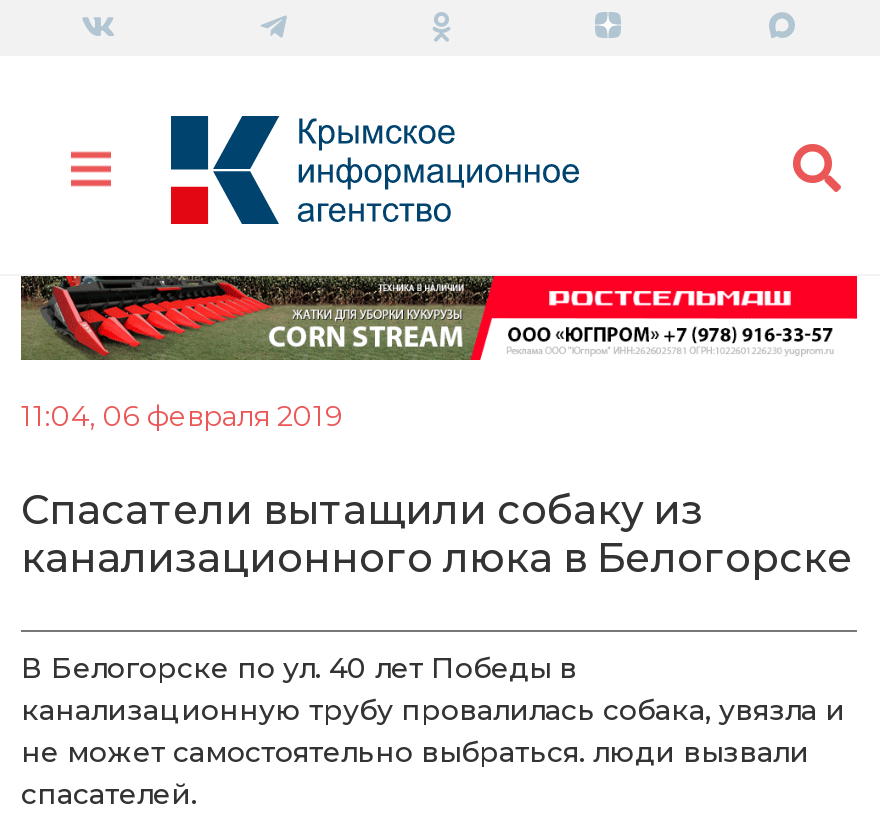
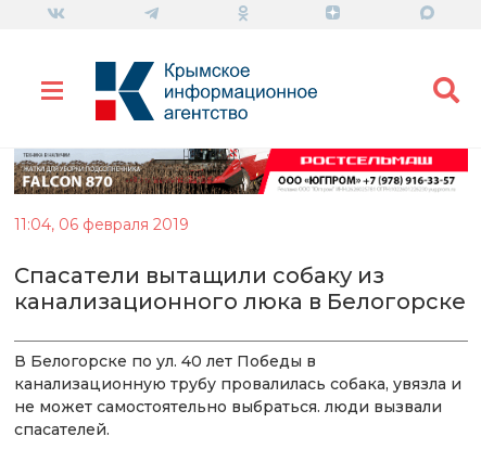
- [image]
+ [image]
